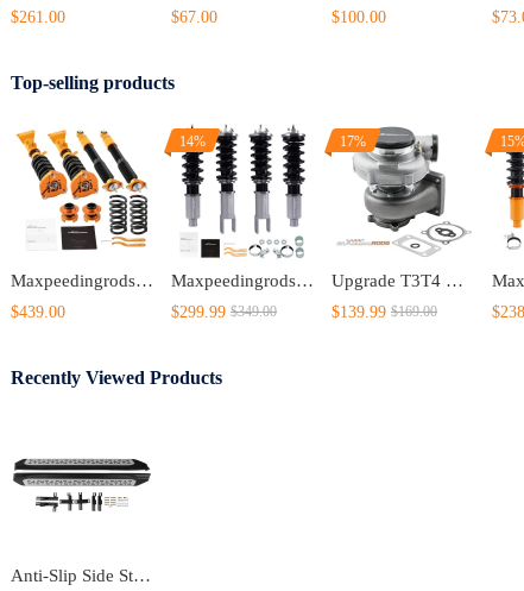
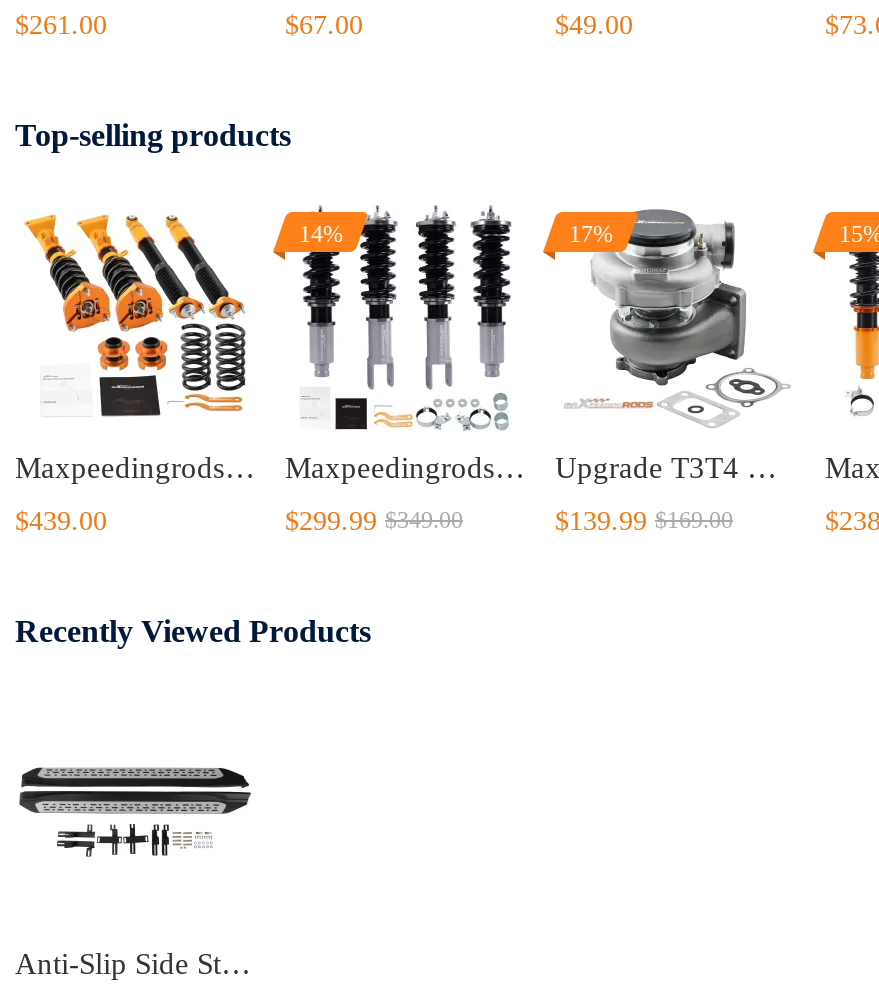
- $100.00
+ $49.00
